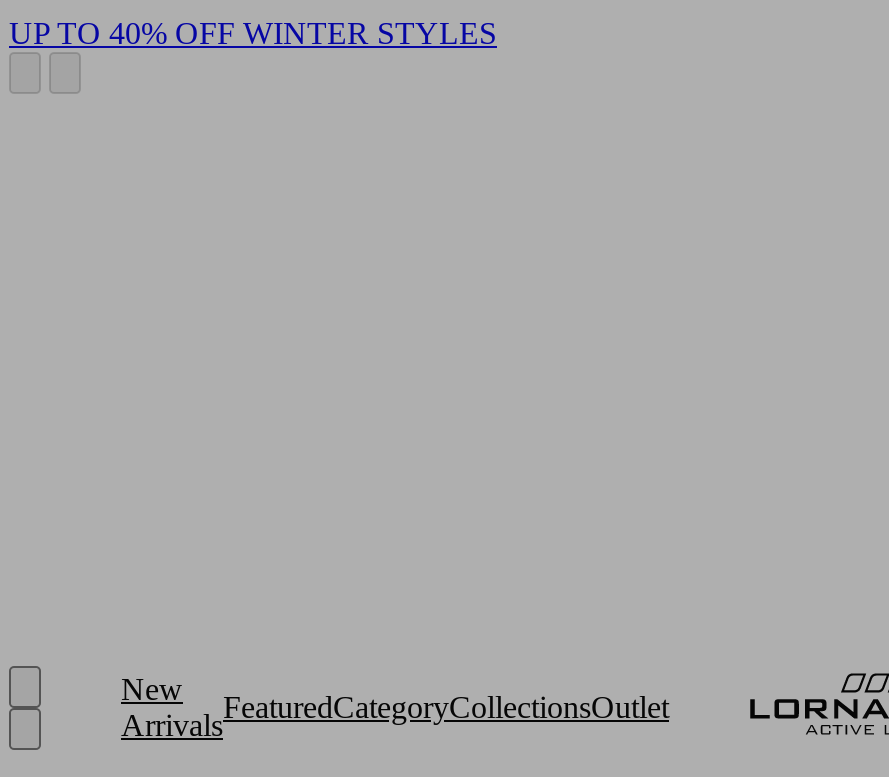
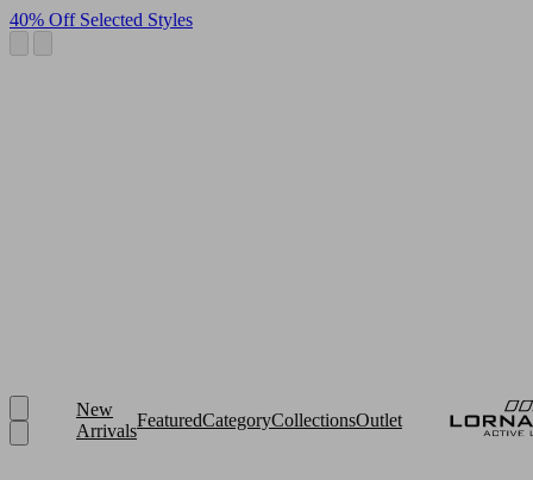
- UP TO 40% OFF WINTER STYLES
+ 40% Off Selected Styles
